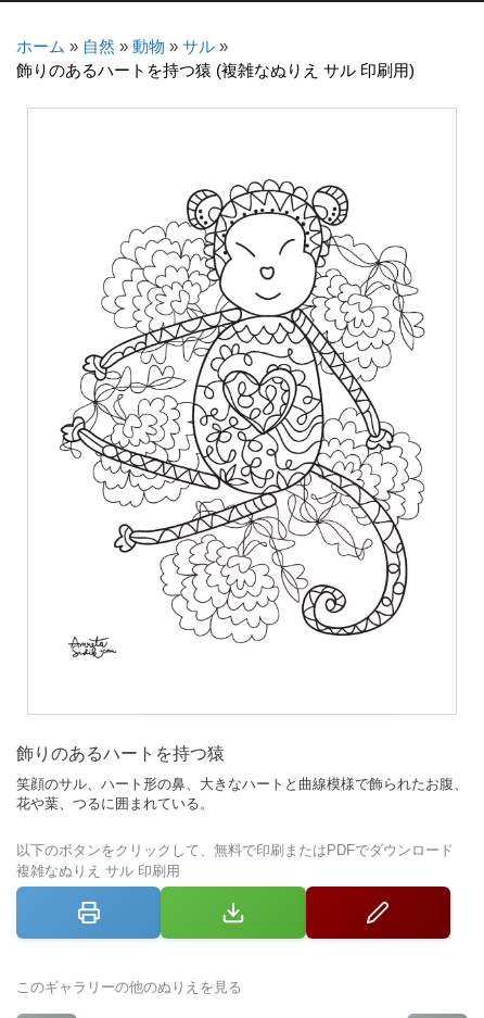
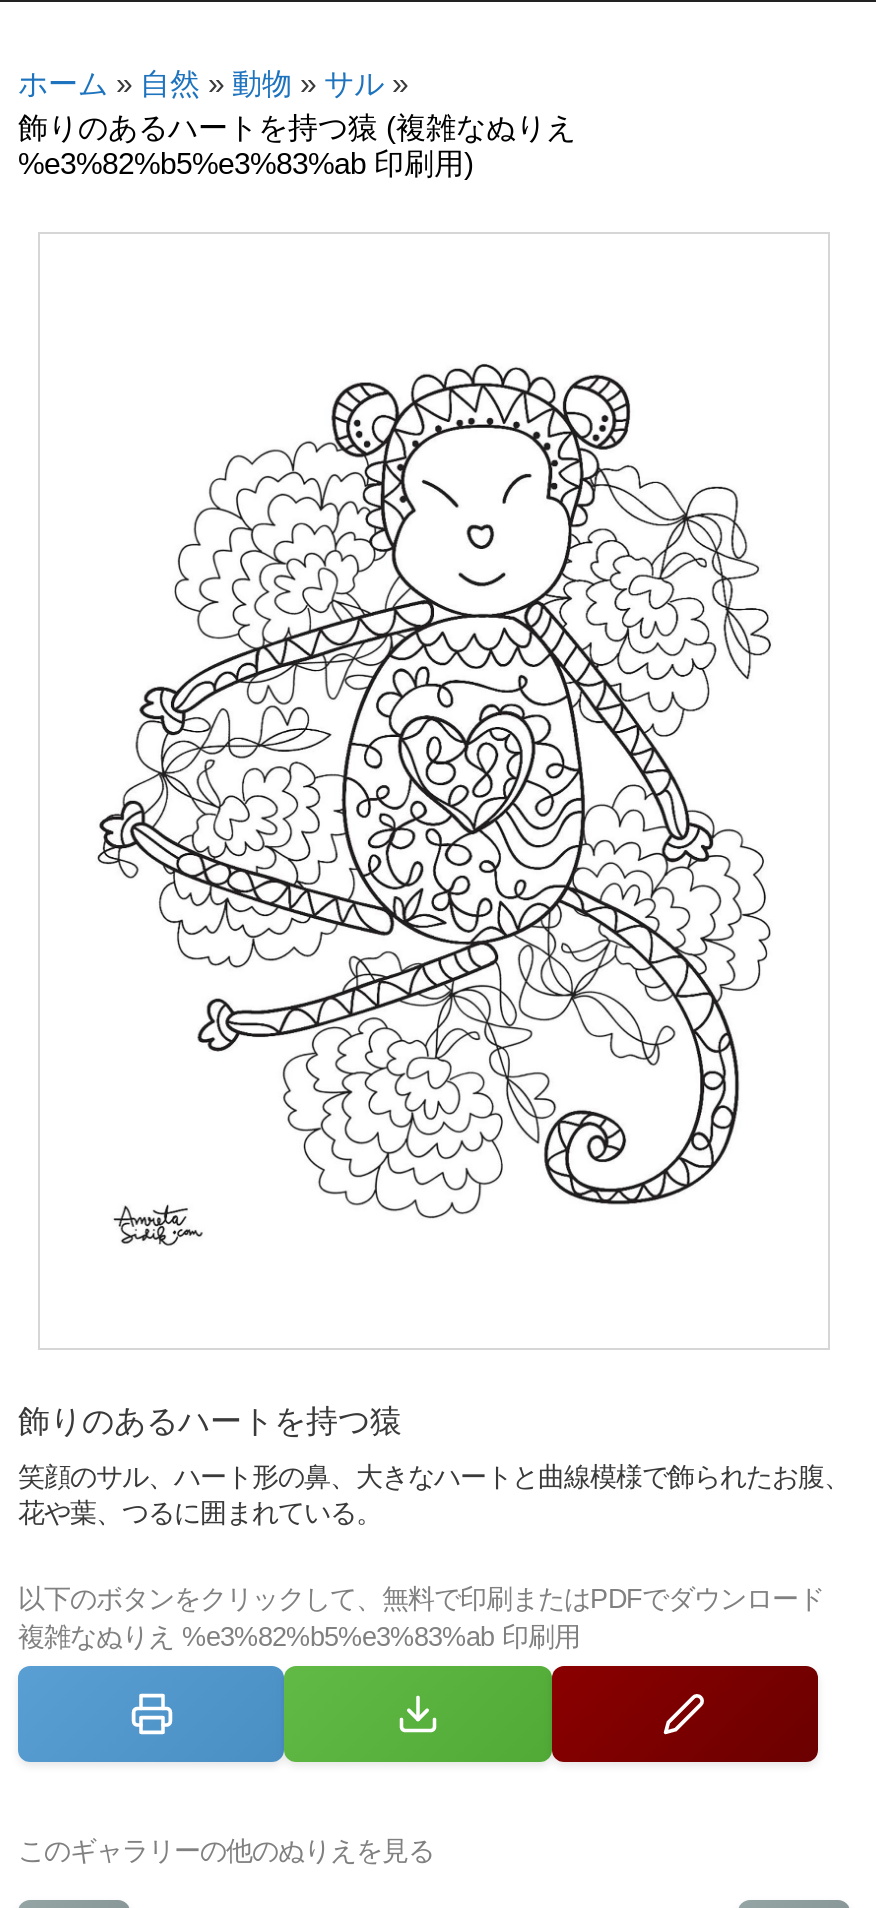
- 飾りのあるハートを持つ猿 (複雑なぬりえ サル 印刷用)
+ 飾りのあるハートを持つ猿 (複雑なぬりえ
+ %e3%82%b5%e3%83%ab 印刷用)

- 複雑なぬりえ サル 印刷用
+ 複雑なぬりえ %e3%82%b5%e3%83%ab 印刷用
